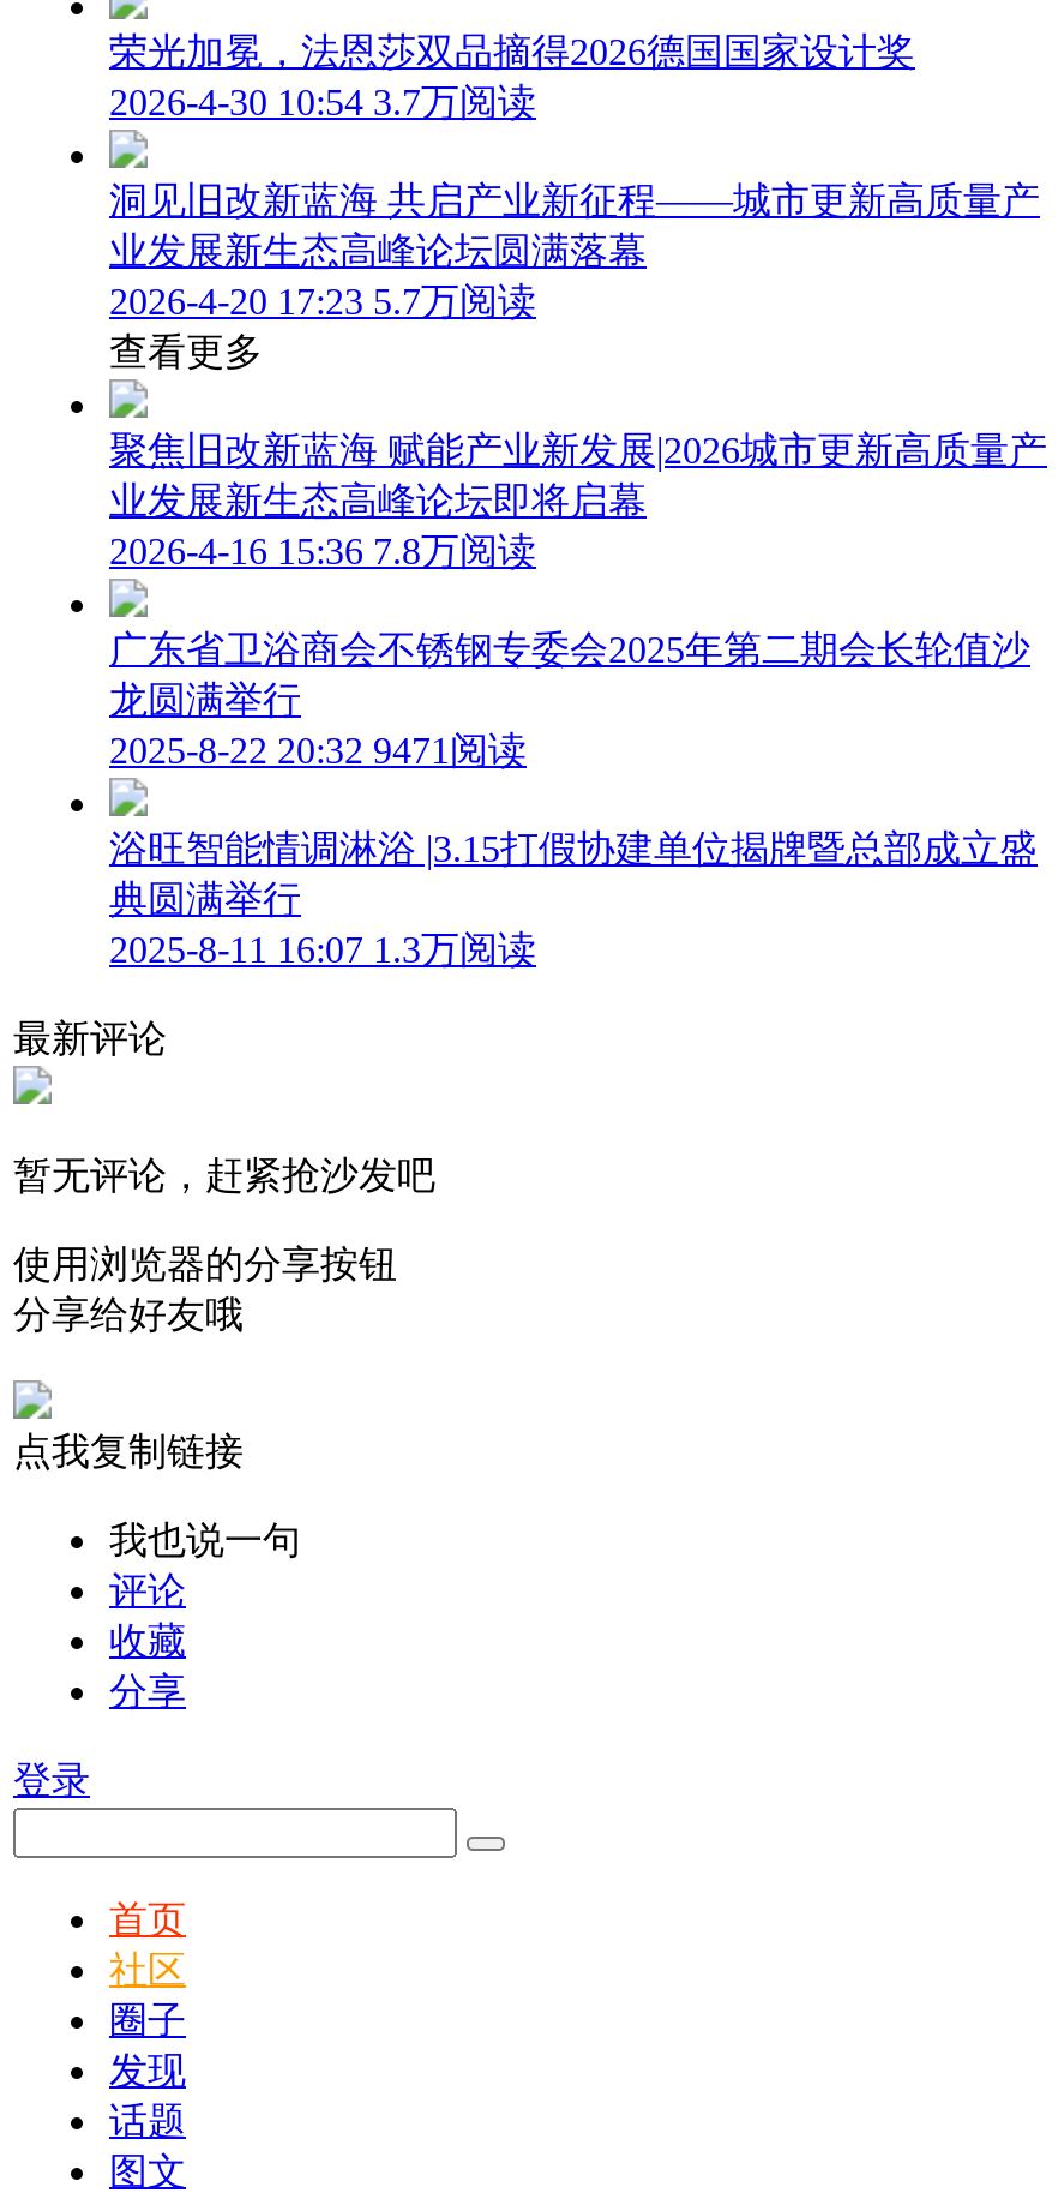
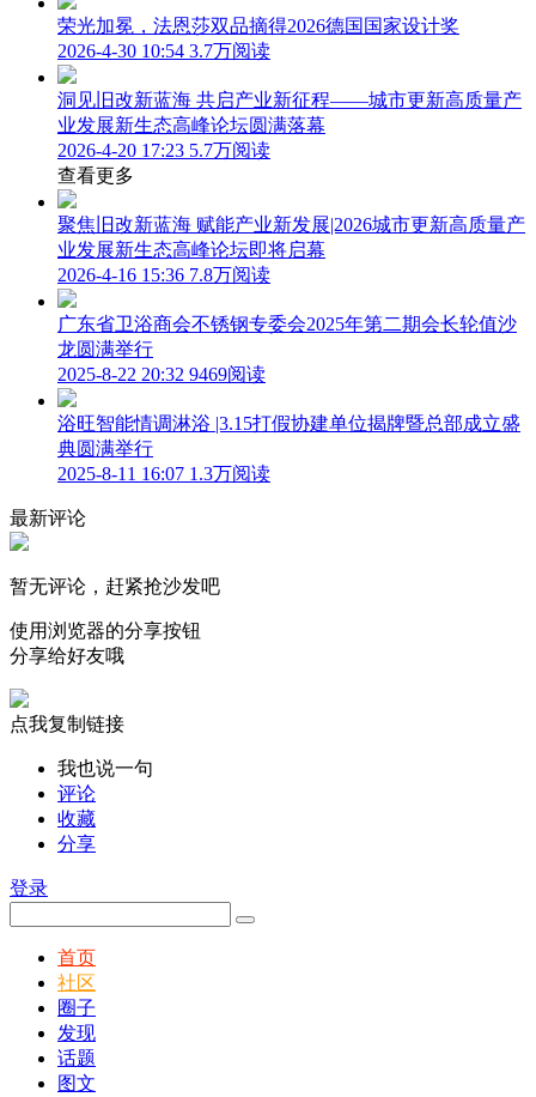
- 2025-8-22 20:32 9471阅读
+ 2025-8-22 20:32 9469阅读
